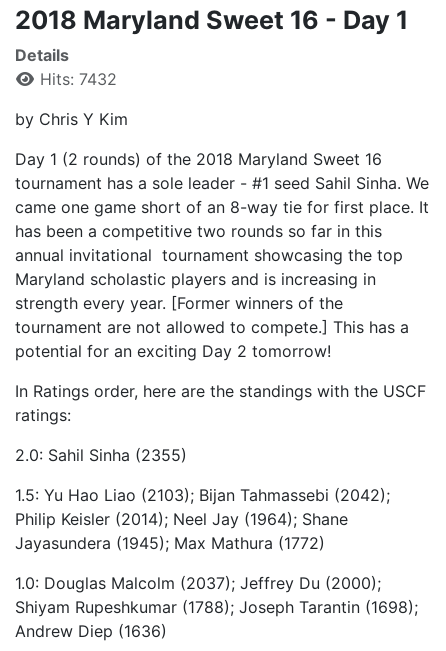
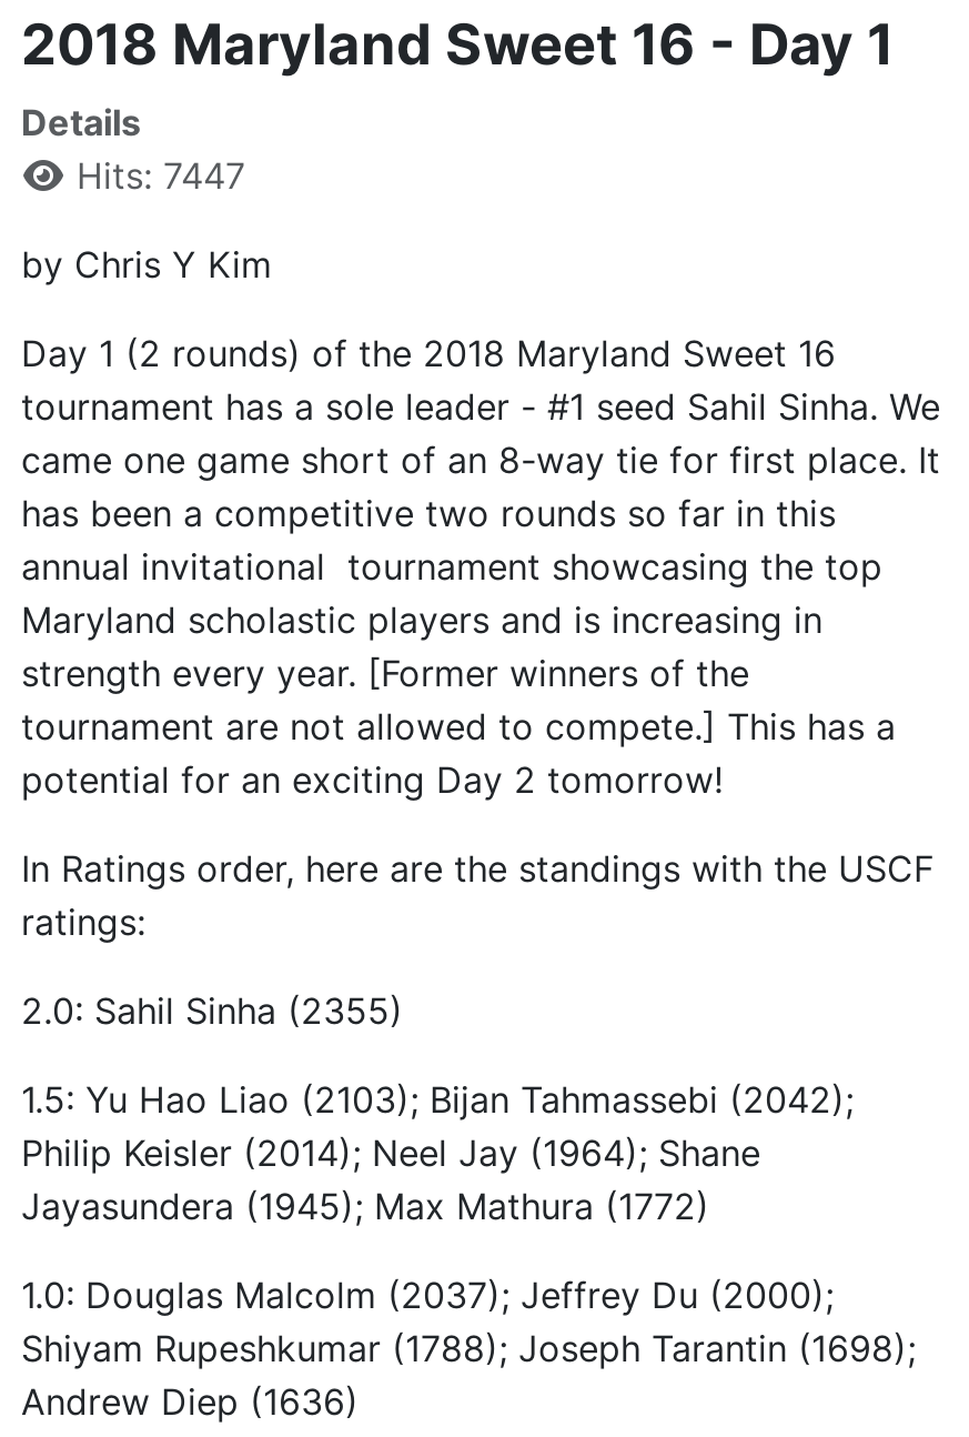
- Hits: 7432
+ Hits: 7447
